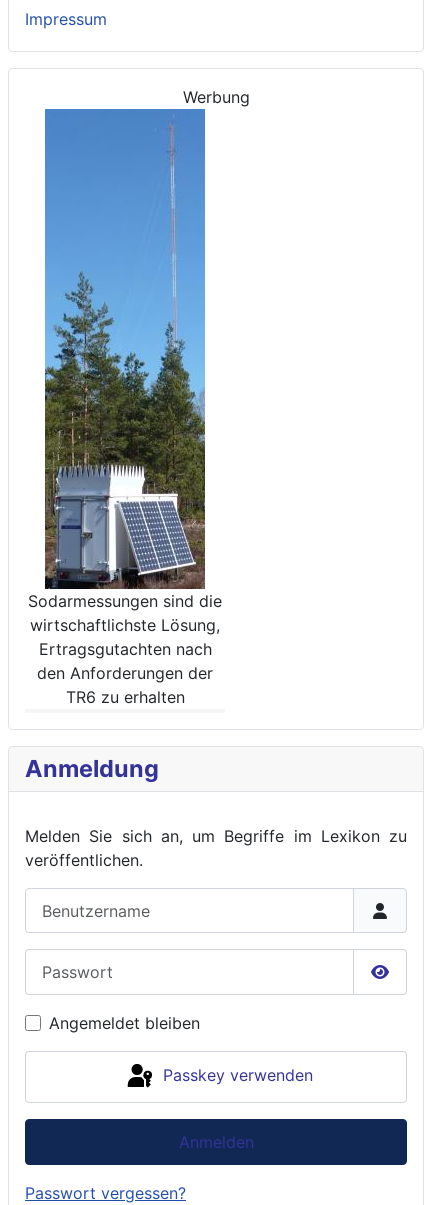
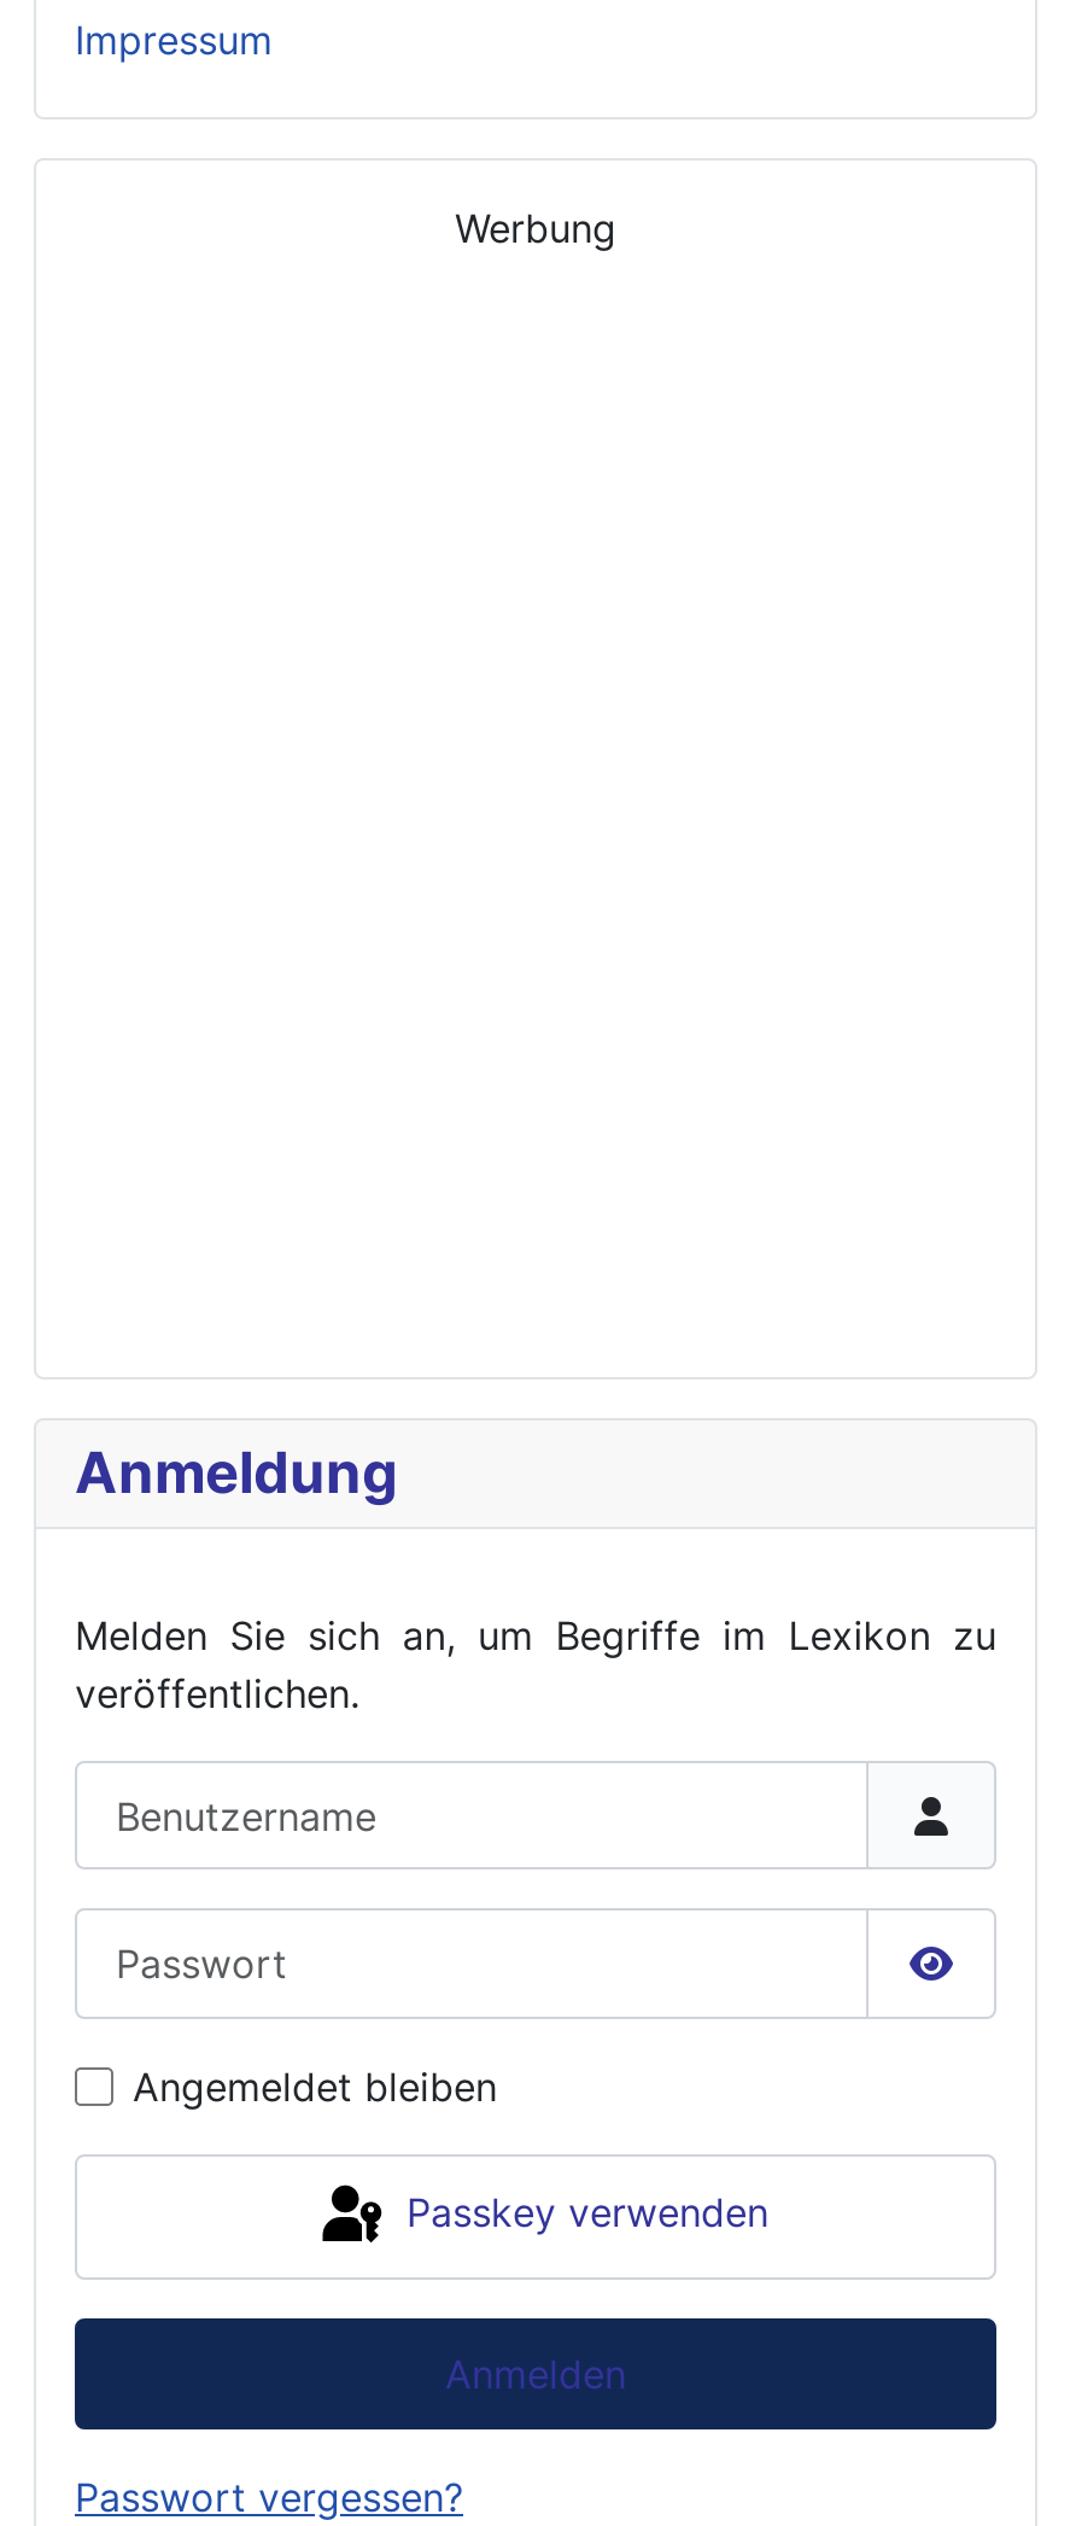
- [image]
- Sodarmessungen sind die
- wirtschaftlichste Lösung,
- Ertragsgutachten nach
- den Anforderungen der
- TR6 zu erhalten
